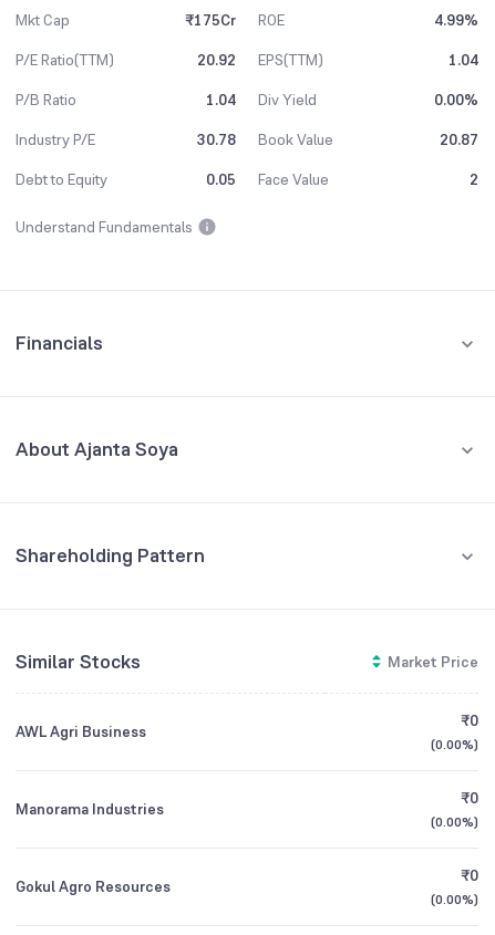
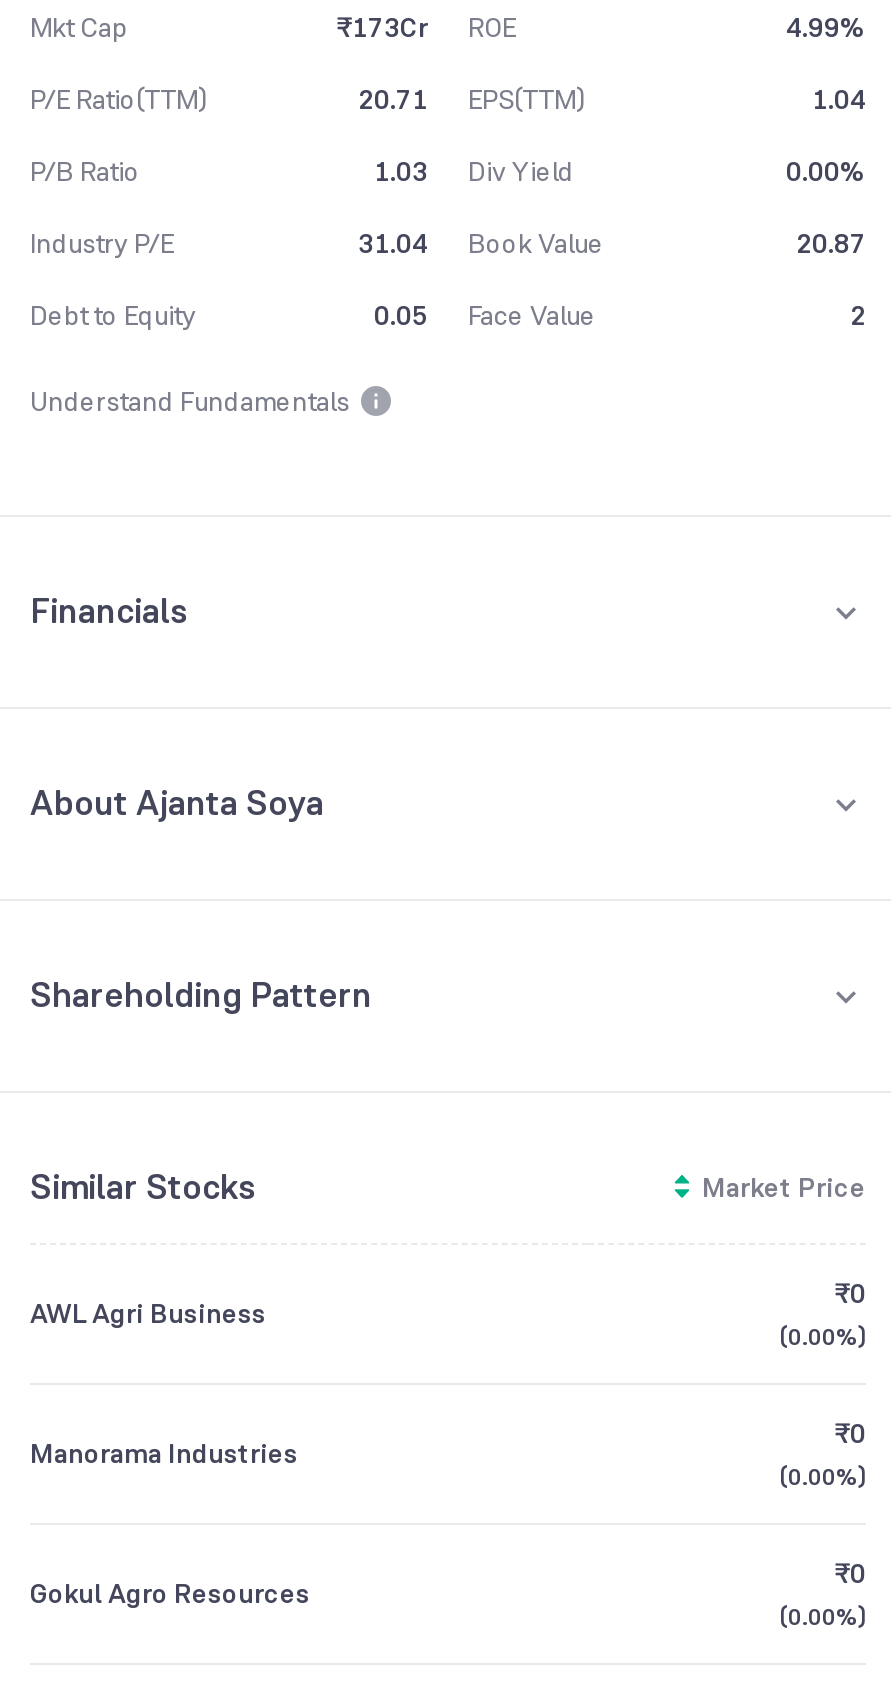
- ₹175Cr ROE
+ ₹173Cr ROE

- 20.92 EPS(TTM)
+ 20.71 EPS(TTM)

- 1.04 Div Yield
+ 1.03 Div Yield

- 30.78 Book Value
+ 31.04 Book Value
